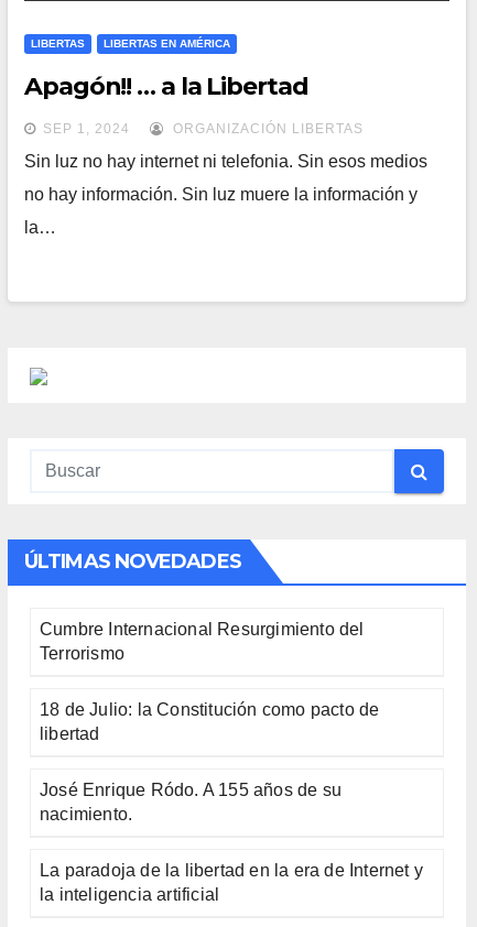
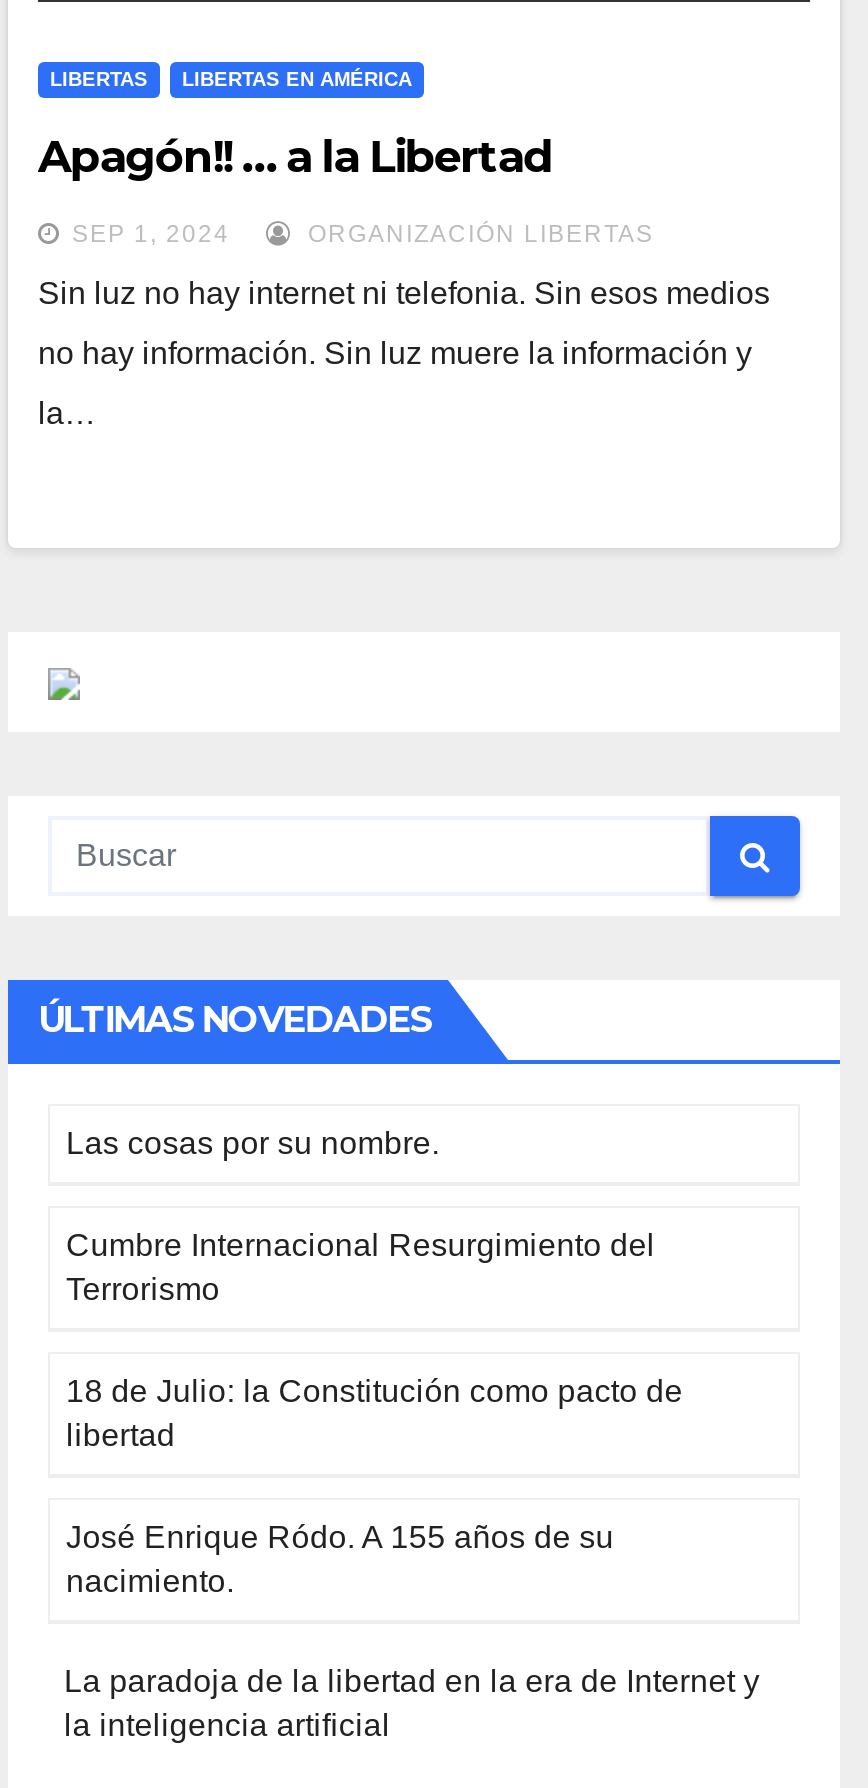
+ Las cosas por su nombre.
